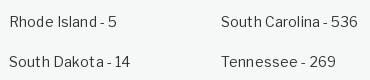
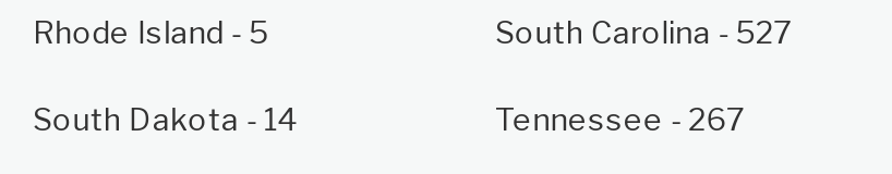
- South Carolina - 536
+ South Carolina - 527

- Tennessee - 269
+ Tennessee - 267
